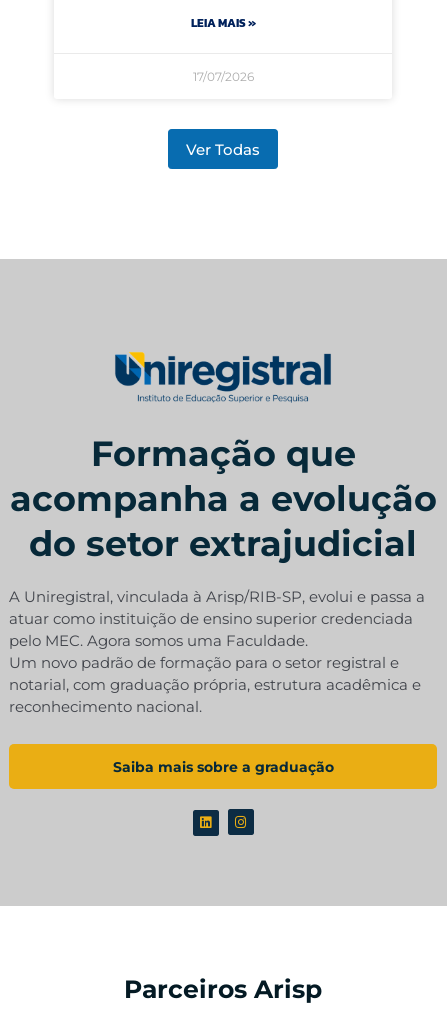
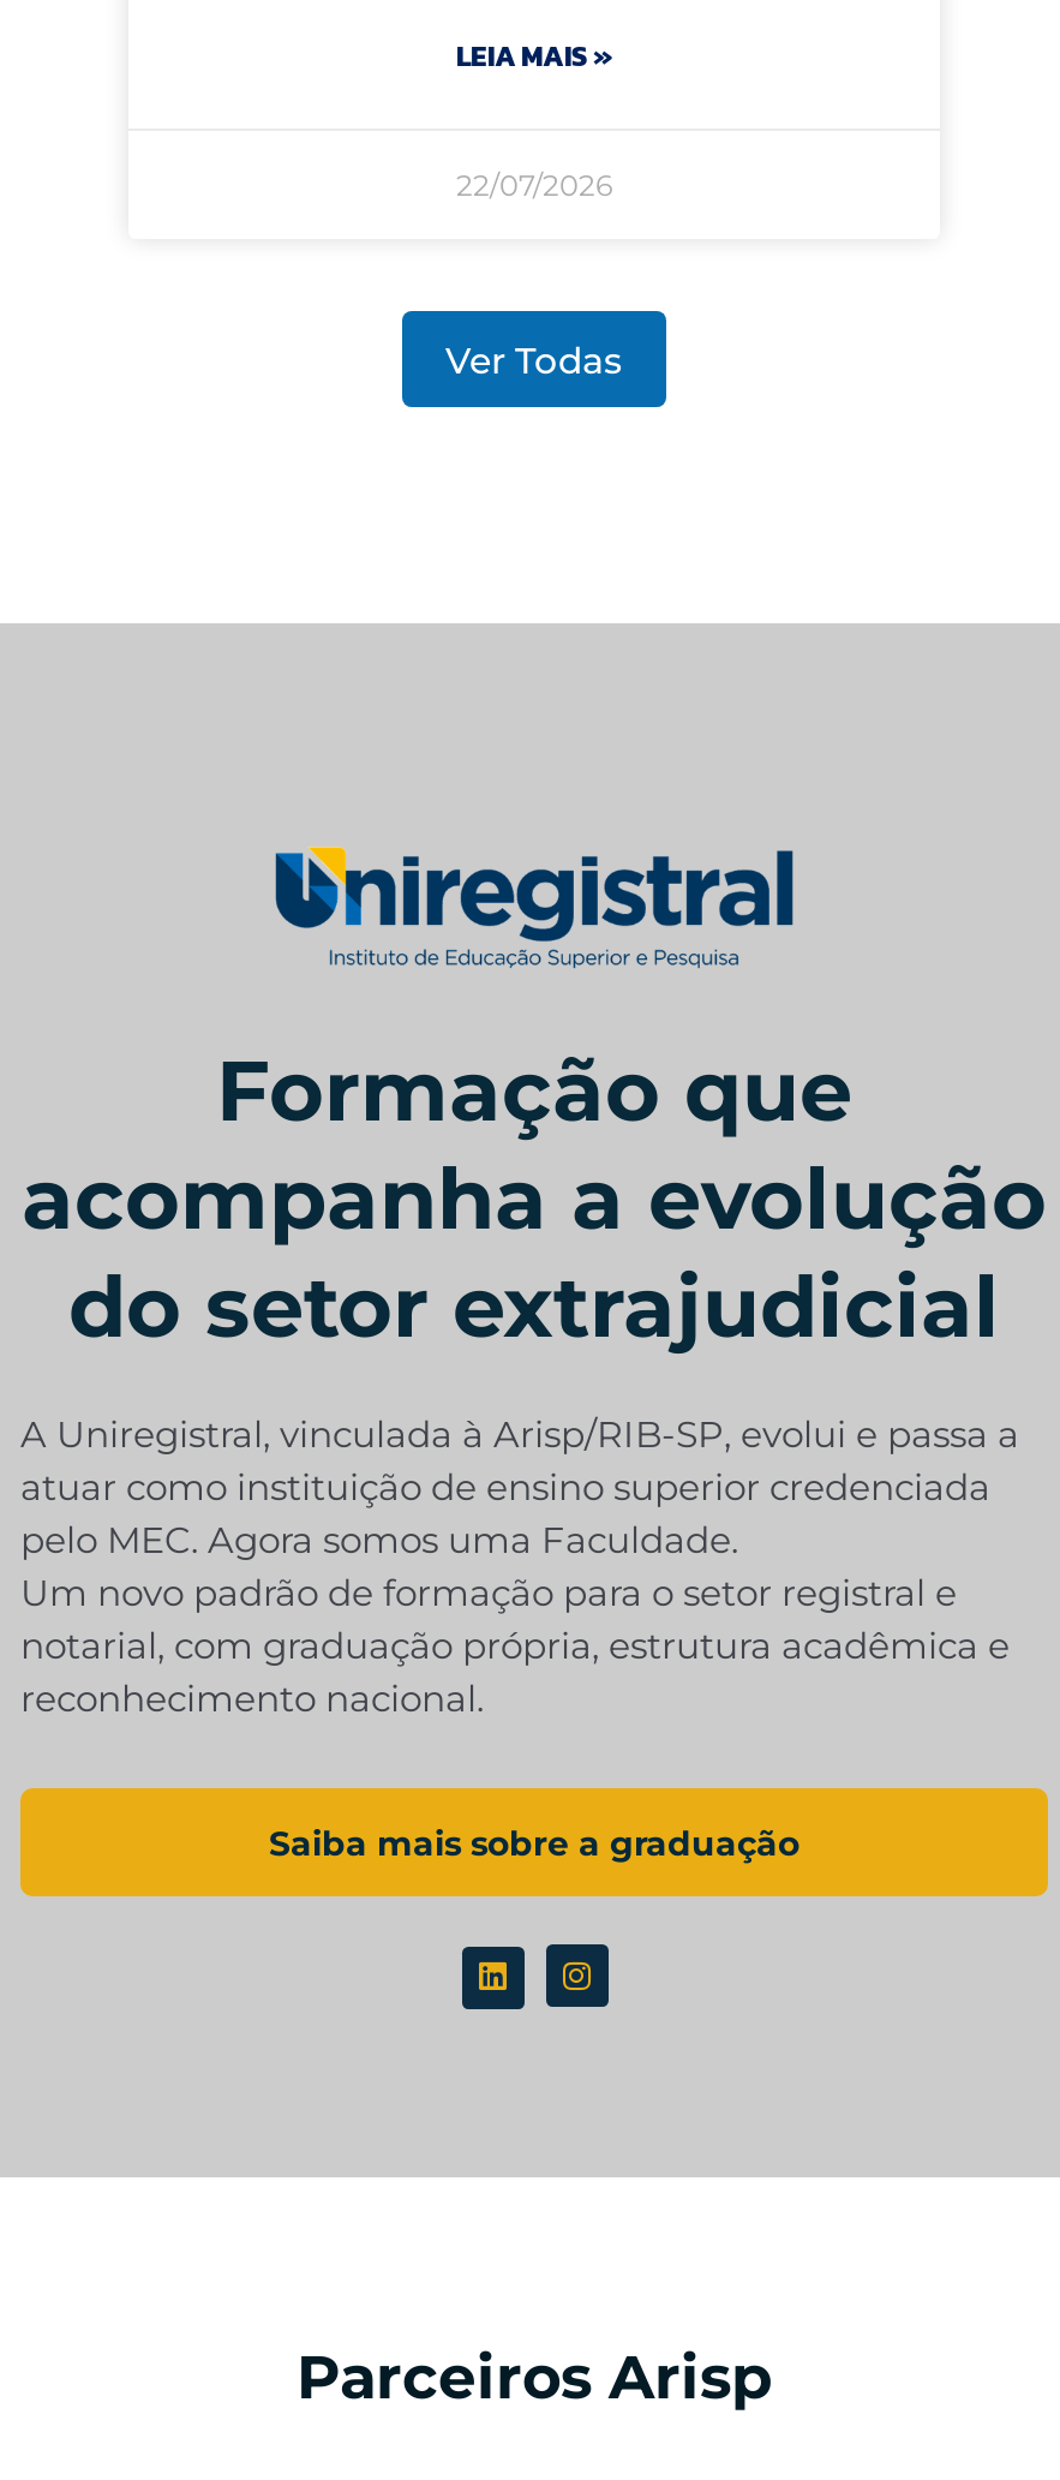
- 17/07/2026
+ 22/07/2026
